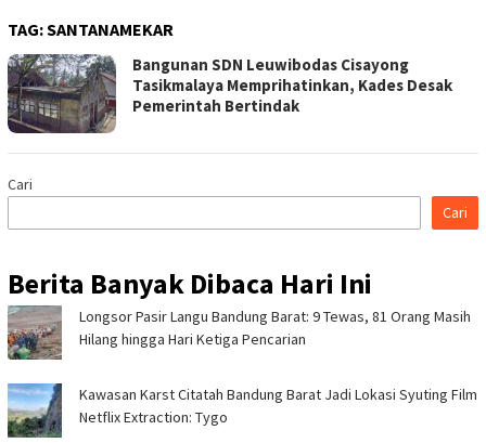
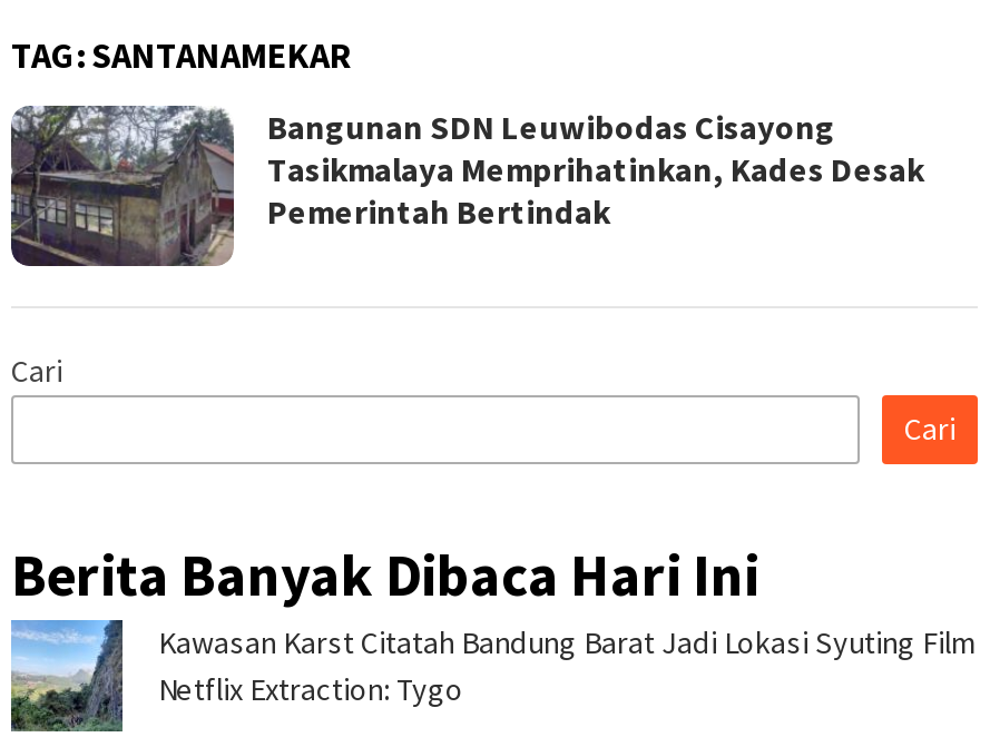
- [image]
- Longsor Pasir Langu Bandung Barat: 9 Tewas, 81 Orang Masih
- Hilang hingga Hari Ketiga Pencarian
